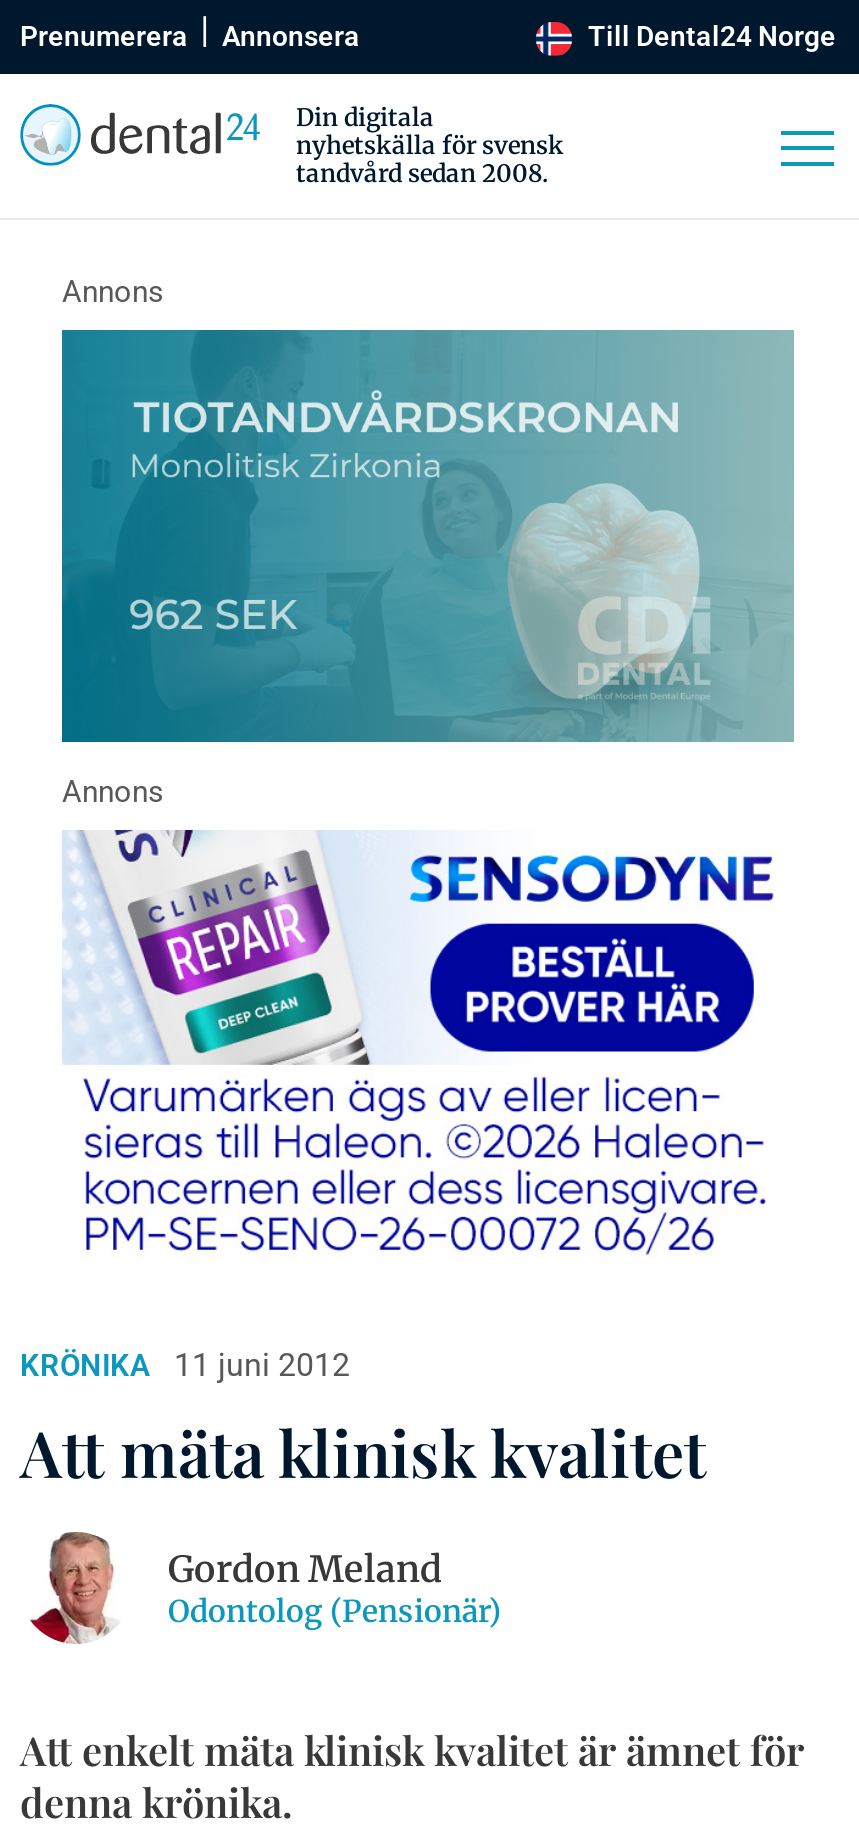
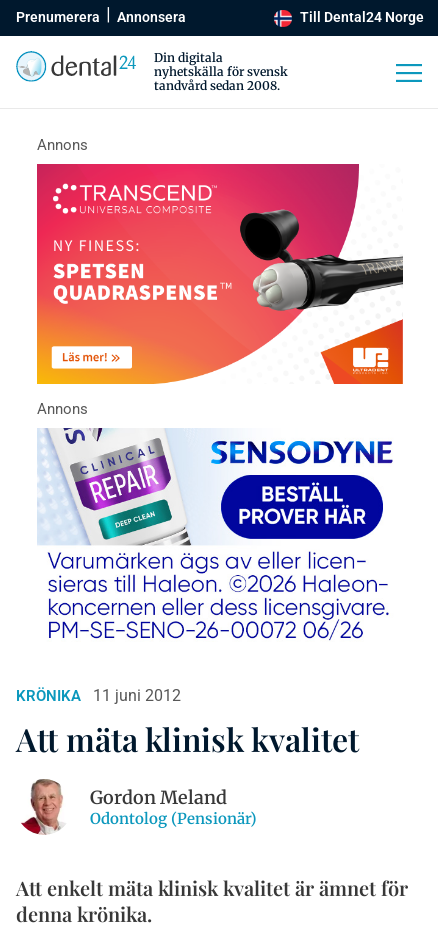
- [image]
+ [image]
